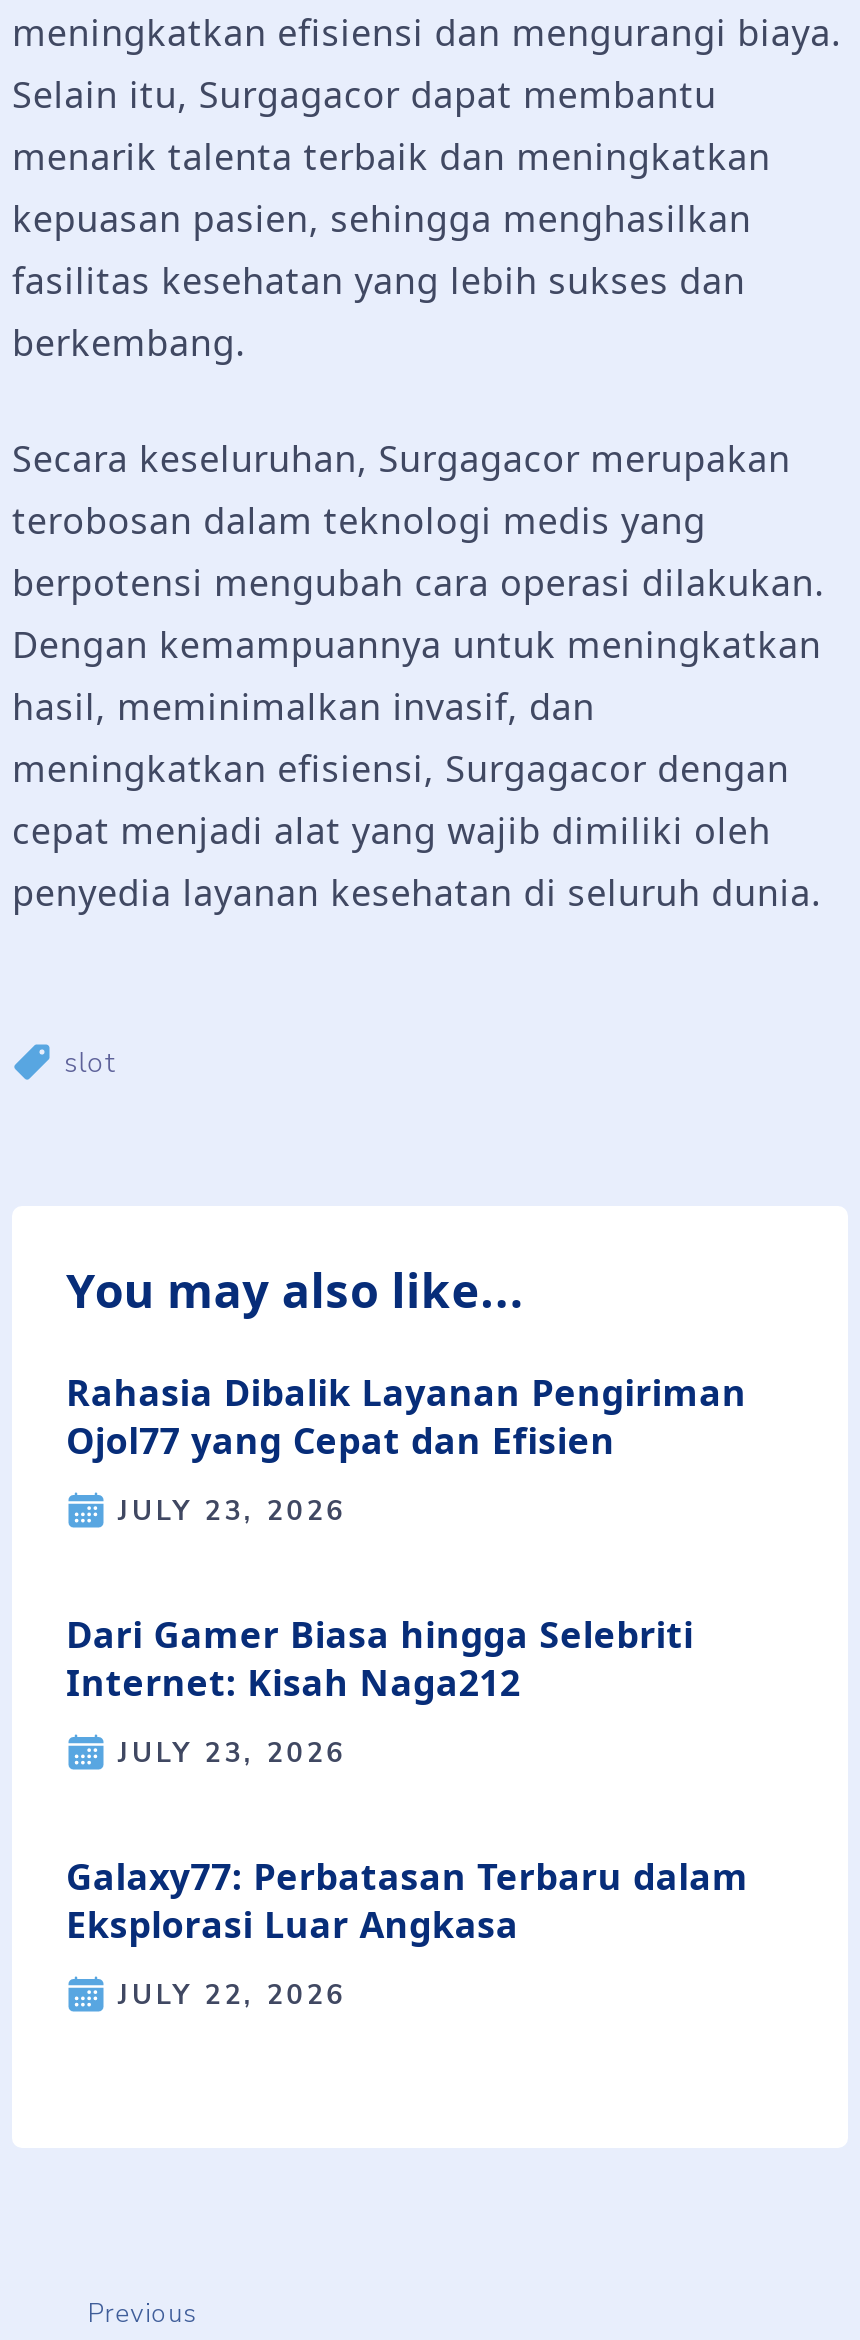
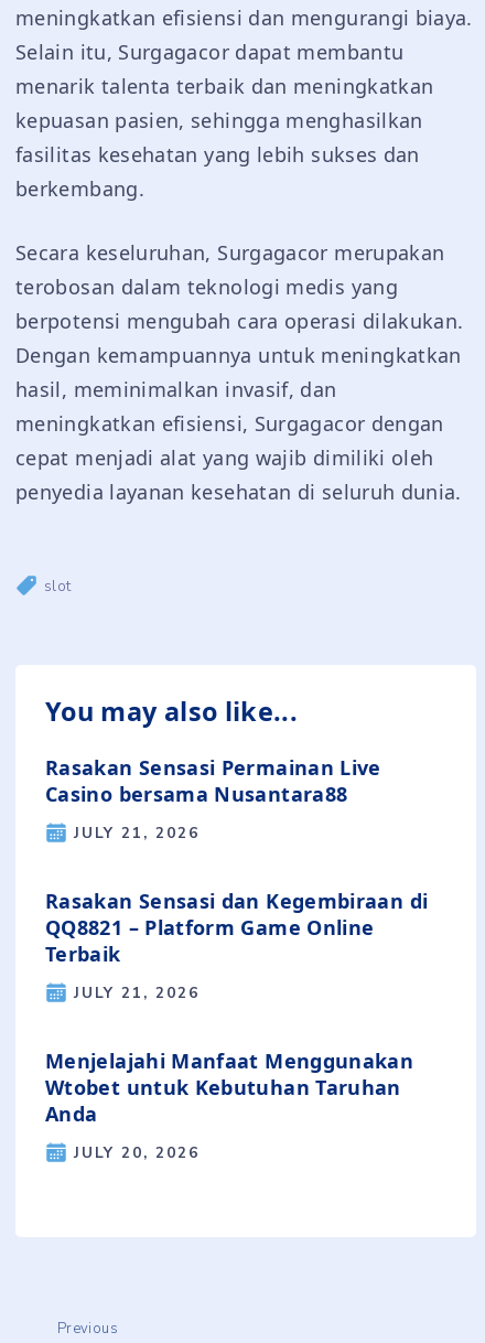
- Rahasia Dibalik Layanan Pengiriman
- Ojol77 yang Cepat dan Efisien
+ Rasakan Sensasi Permainan Live
+ Casino bersama Nusantara88

- JULY 23, 2026
+ JULY 21, 2026

- Dari Gamer Biasa hingga Selebriti
- Internet: Kisah Naga212
+ Rasakan Sensasi dan Kegembiraan di
+ QQ8821 – Platform Game Online
+ Terbaik

- JULY 23, 2026
+ JULY 21, 2026

- Galaxy77: Perbatasan Terbaru dalam
- Eksplorasi Luar Angkasa
+ Menjelajahi Manfaat Menggunakan
+ Wtobet untuk Kebutuhan Taruhan
+ Anda

- JULY 22, 2026
+ JULY 20, 2026
